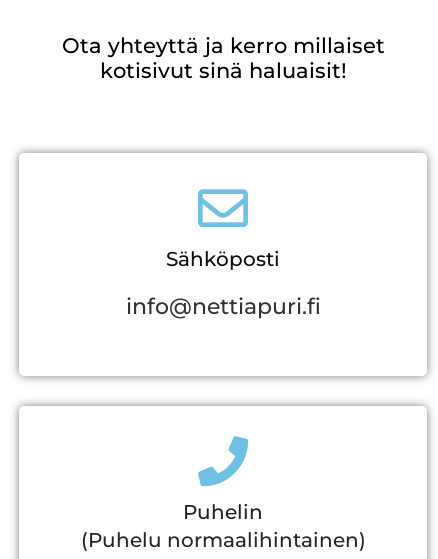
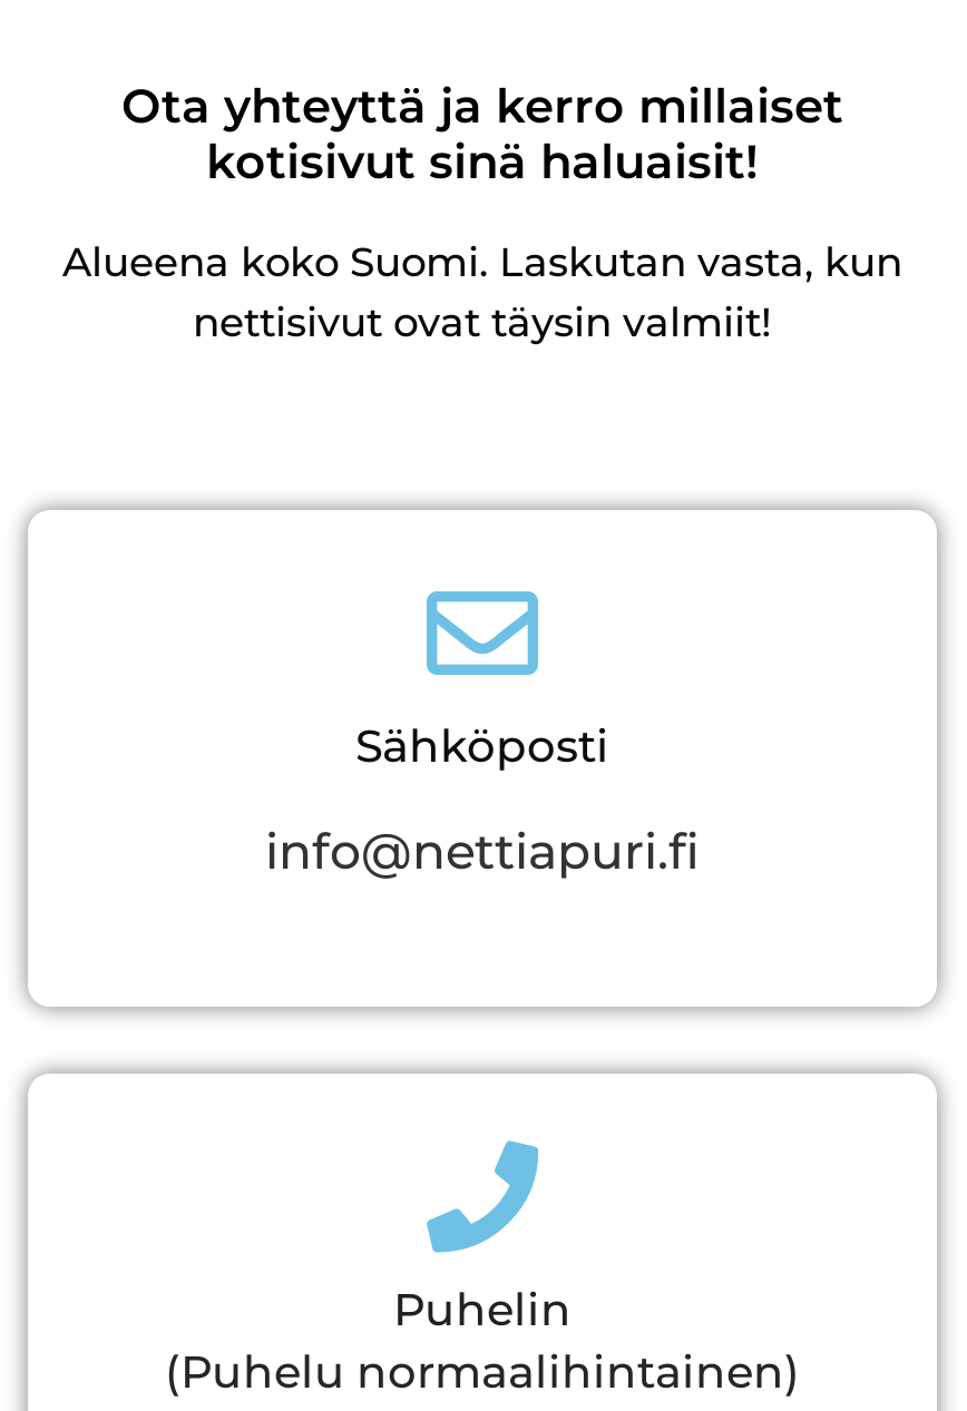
+ Alueena koko Suomi. Laskutan vasta, kun
+ nettisivut ovat täysin valmiit!
